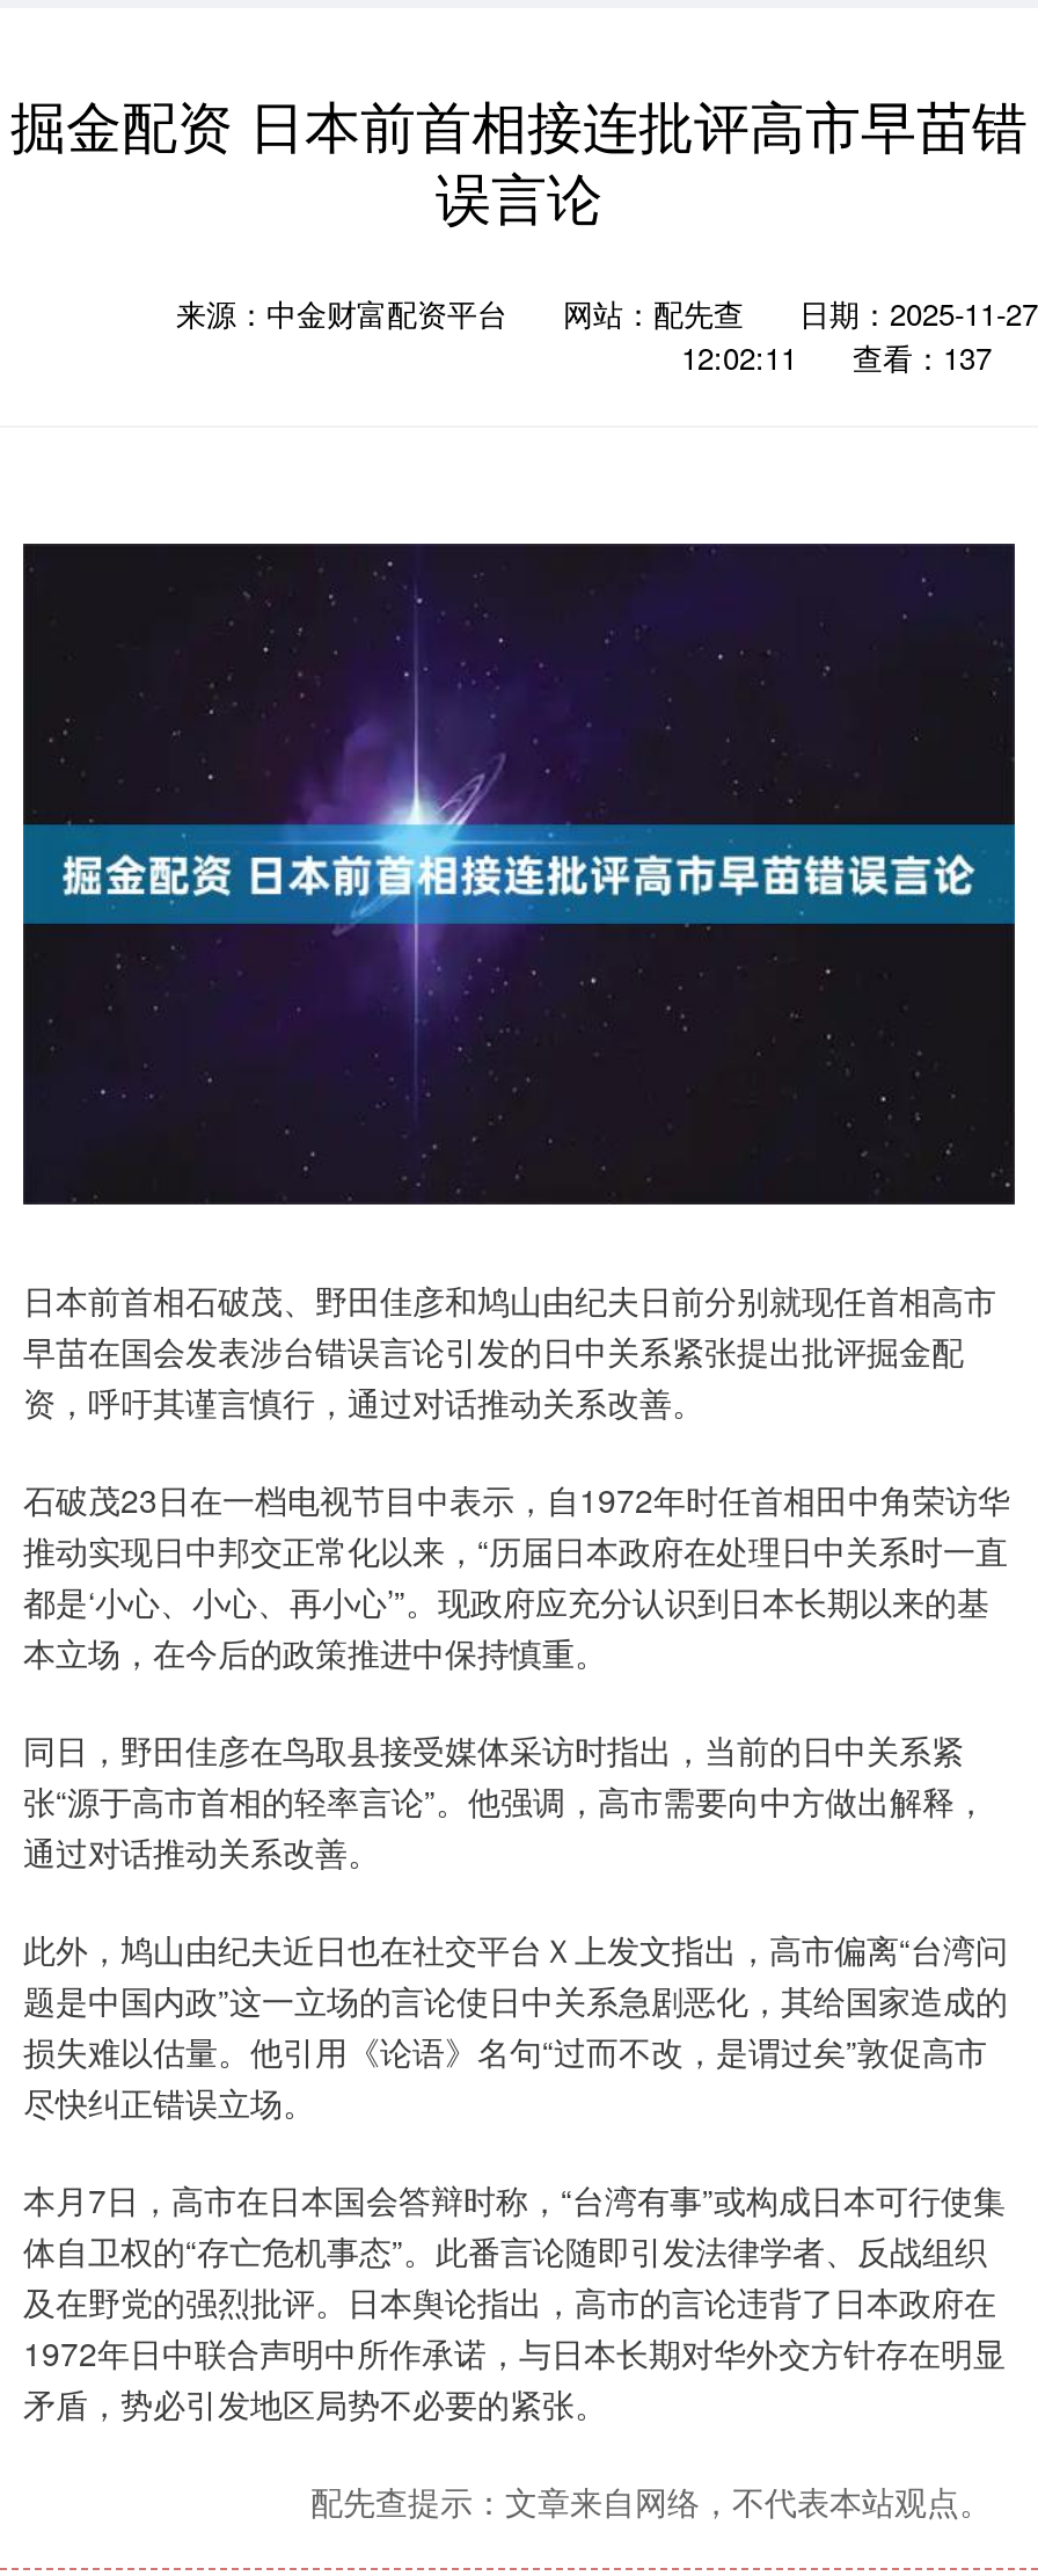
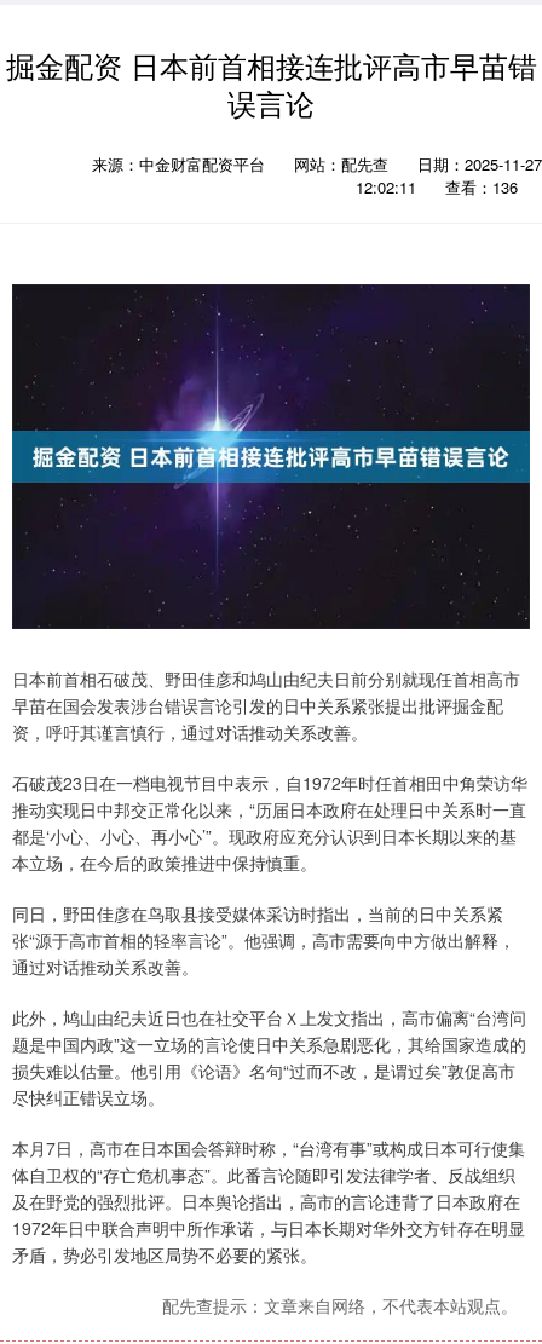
- 12:02:11 查看：137
+ 12:02:11 查看：136
